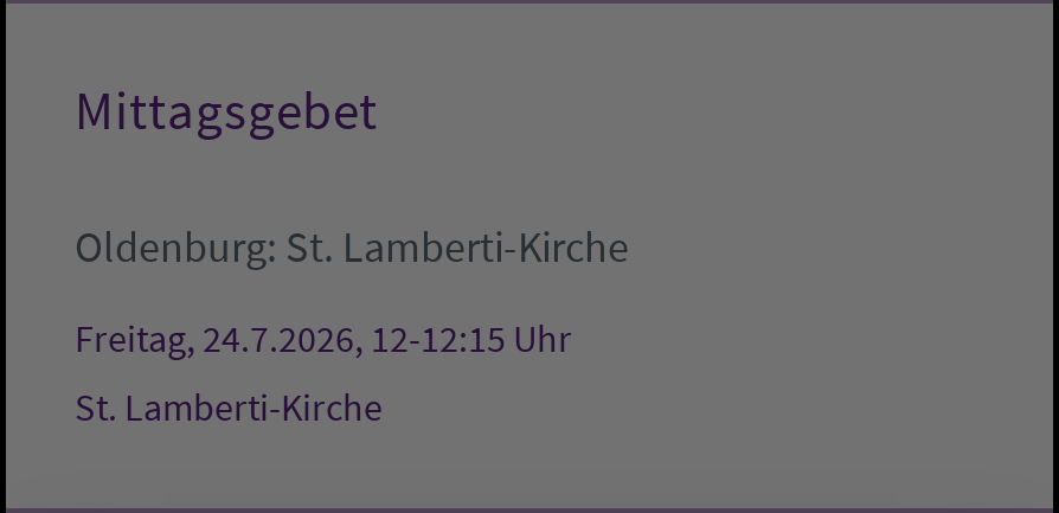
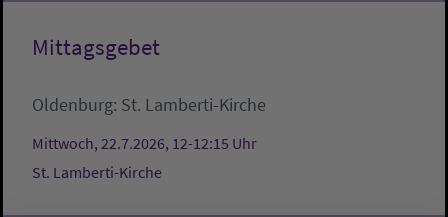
- Freitag, 24.7.2026, 12-12:15 Uhr
+ Mittwoch, 22.7.2026, 12-12:15 Uhr
